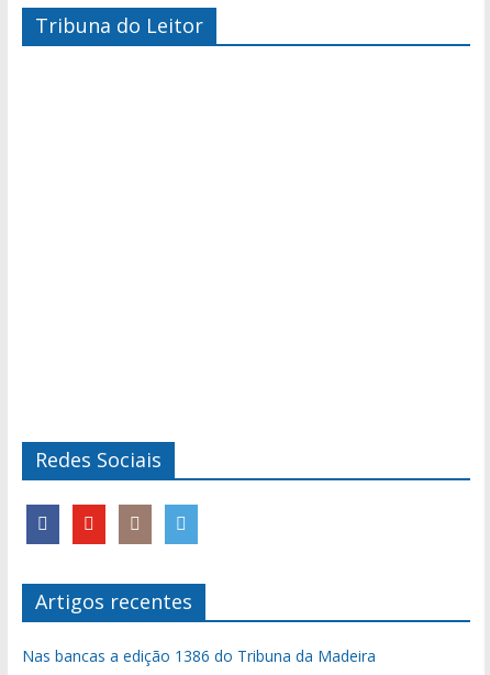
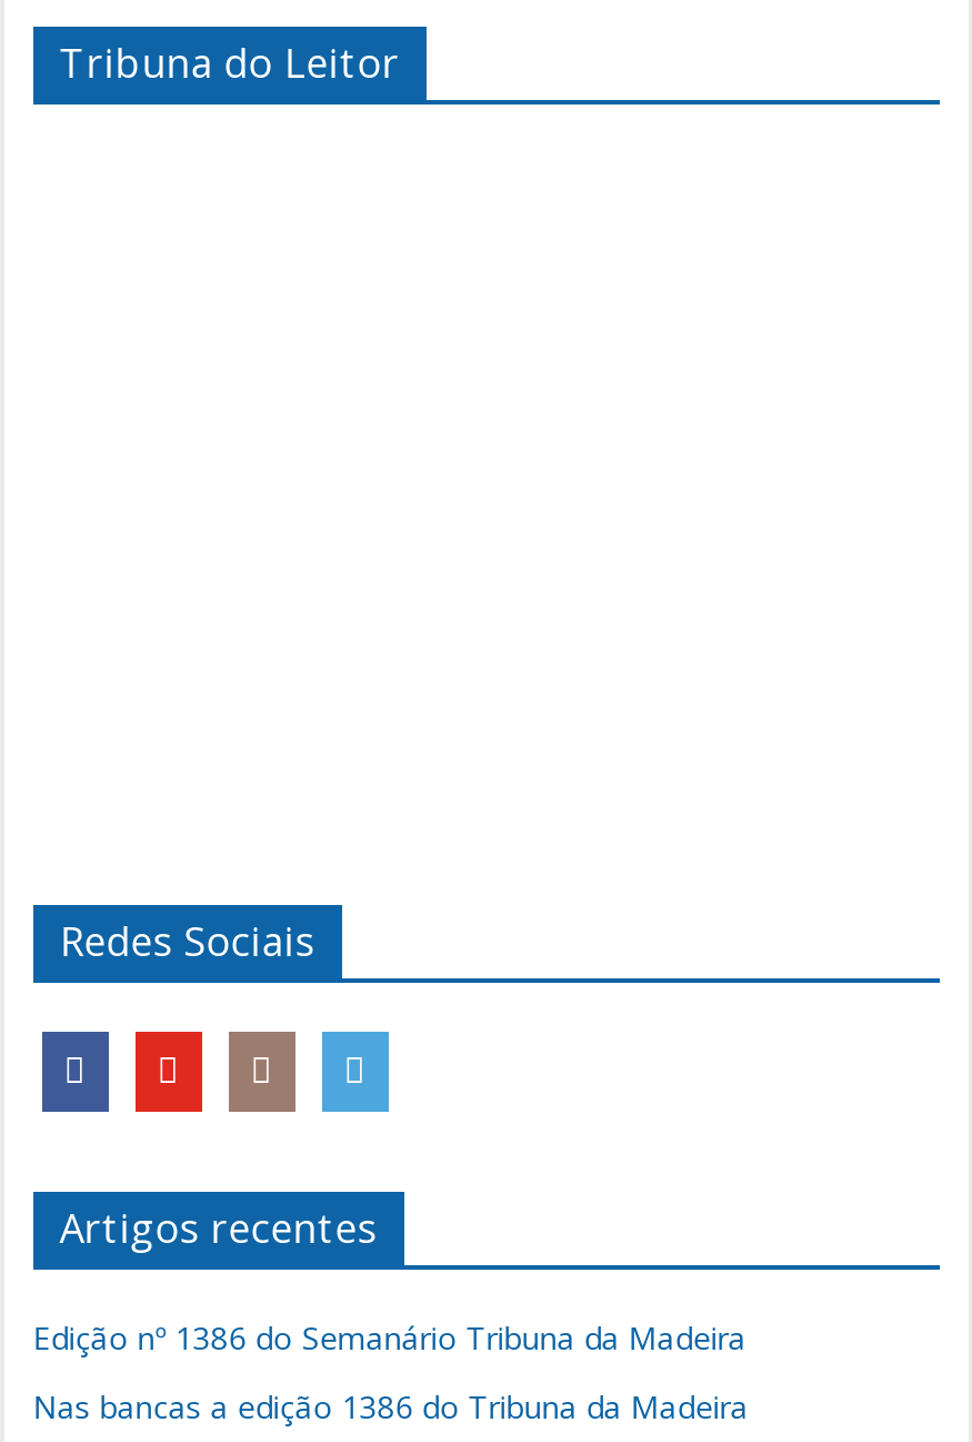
+ Edição nº 1386 do Semanário Tribuna da Madeira
